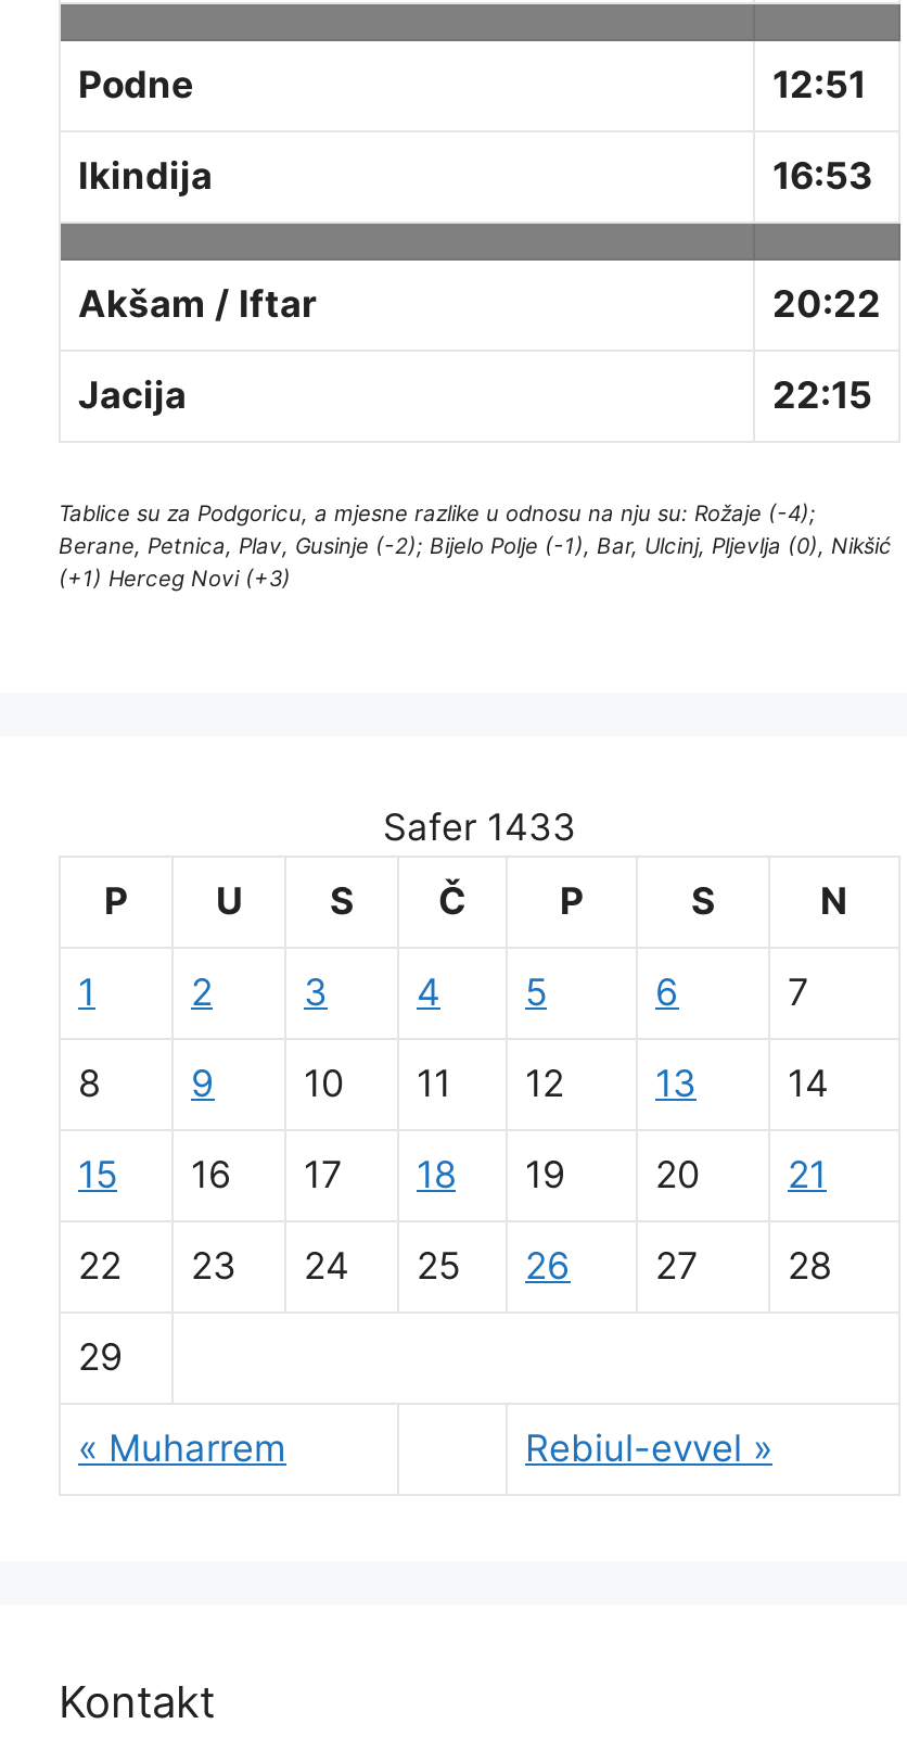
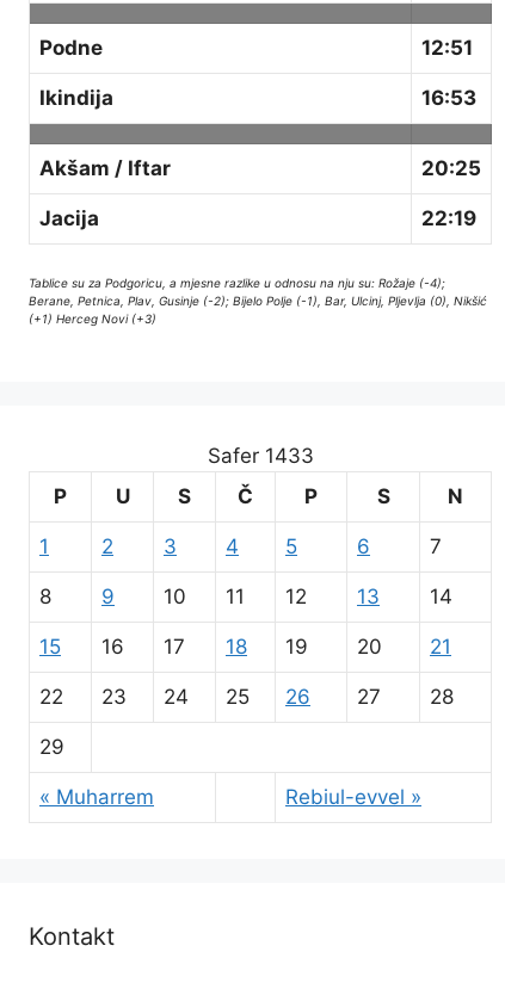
- 20:22
+ 20:25

- 22:15
+ 22:19
